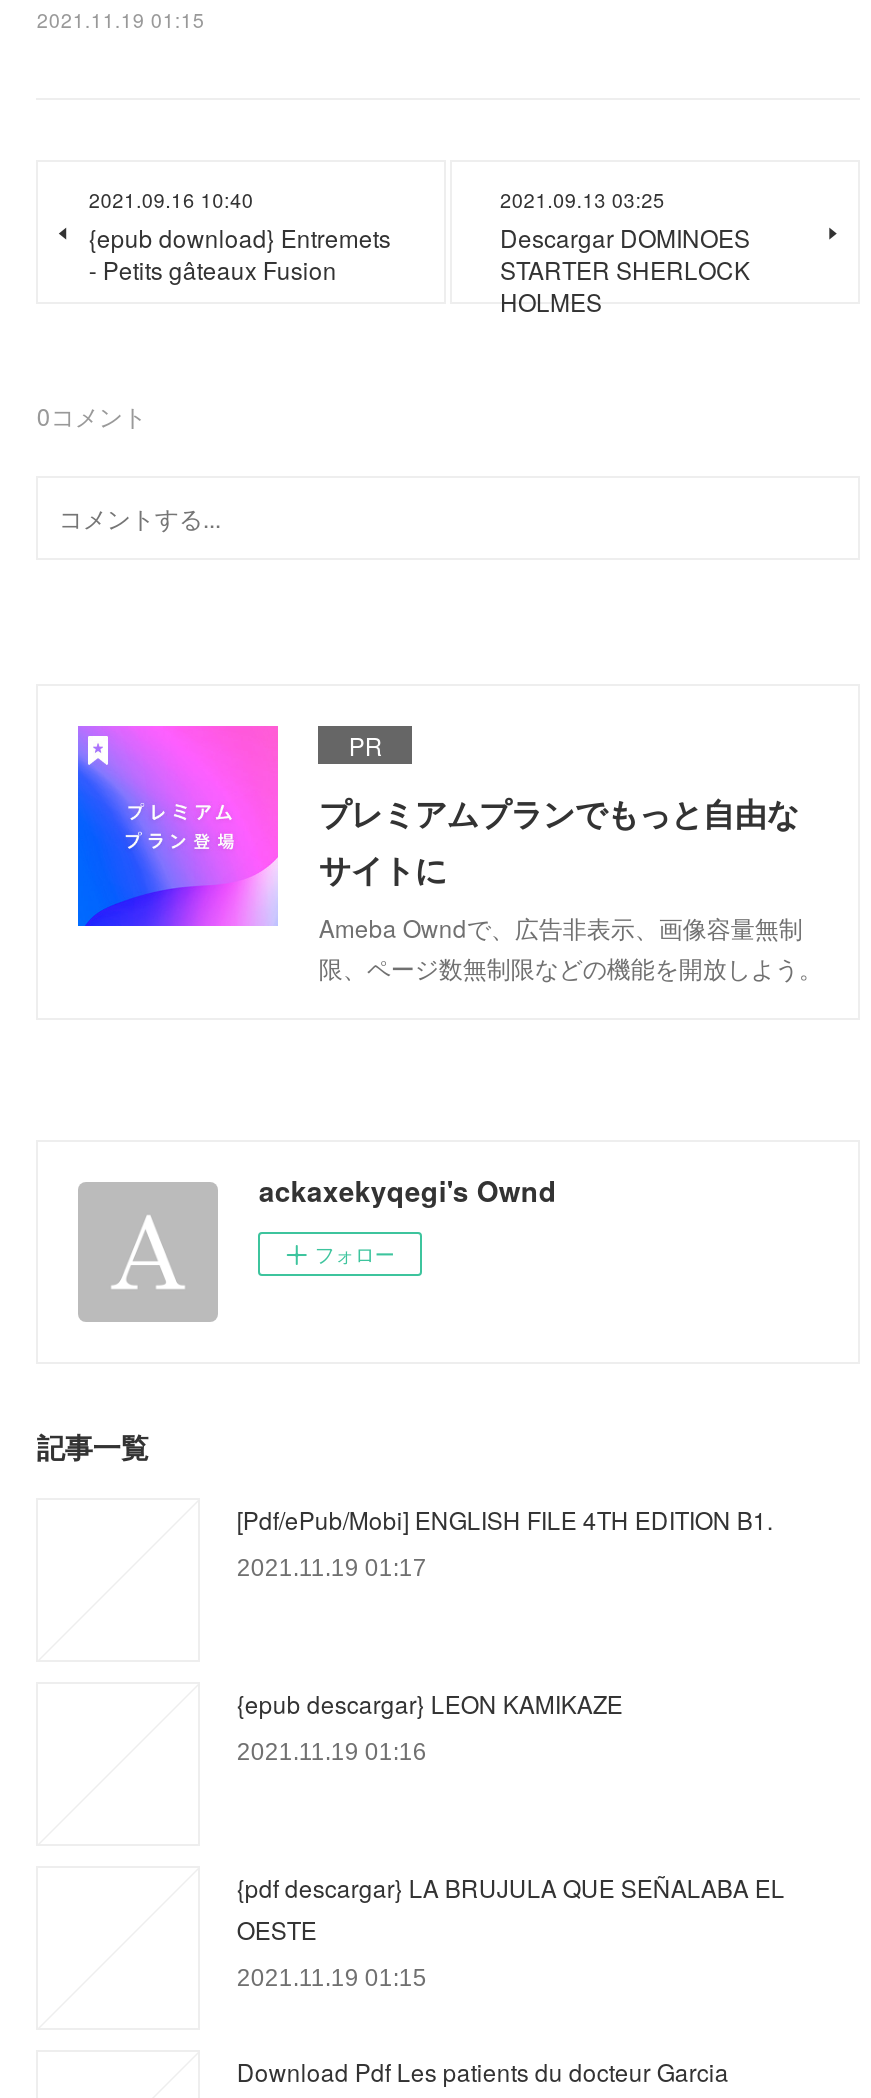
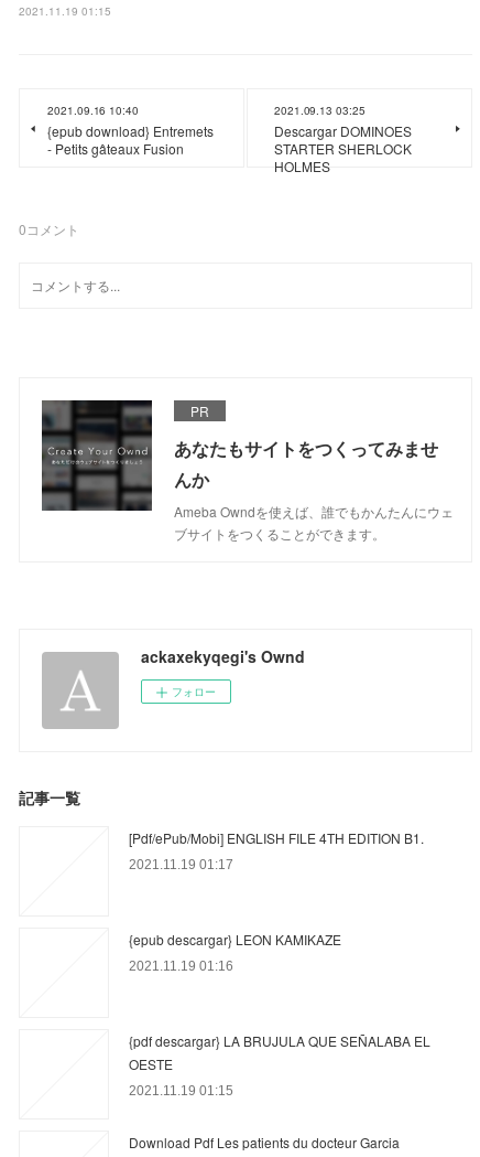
- [image]
- プレミアムプランでもっと自由な
- サイトに
- Ameba Owndで、広告非表示、画像容量無制
- 限、ページ数無制限などの機能を開放しよう。
+ [image]
+ あなたもサイトをつくってみませ
+ んか
+ Ameba Owndを使えば、誰でもかんたんにウェ
+ ブサイトをつくることができます。
